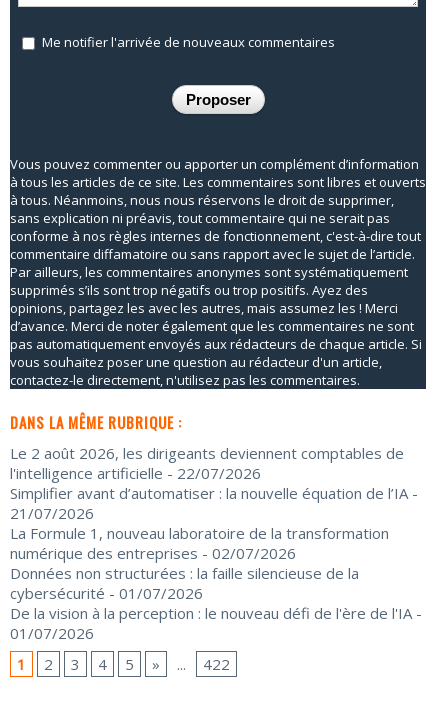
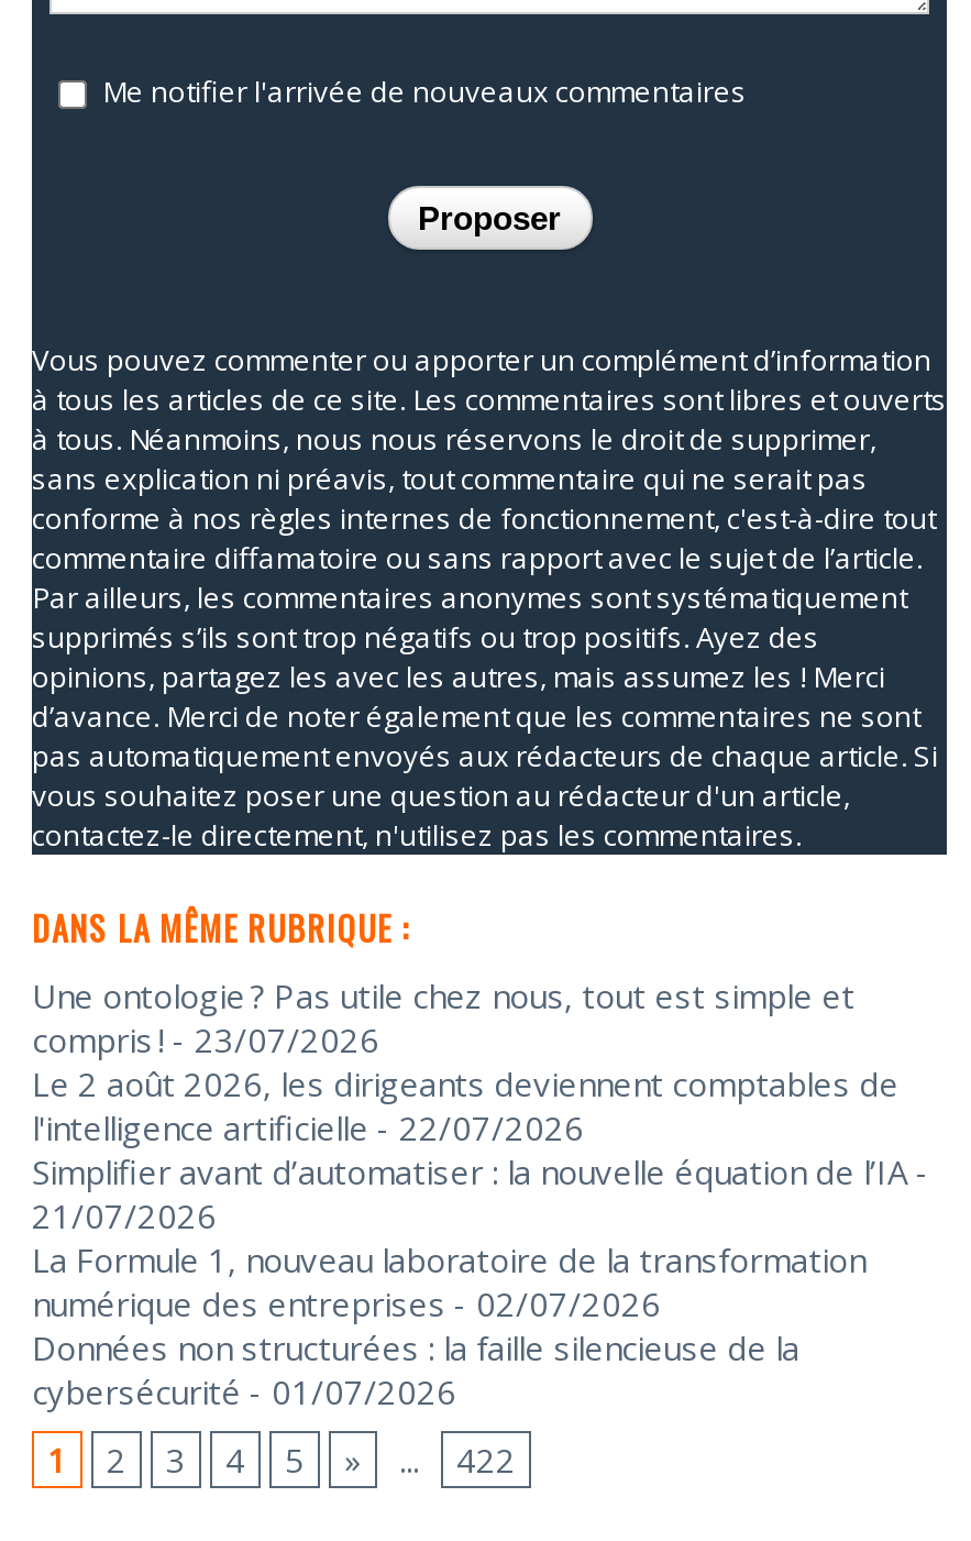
+ Une ontologie ? Pas utile chez nous, tout est simple et
+ compris ! - 23/07/2026

moved down: Le 2 août 2026, les dirigeants deviennent comptables de | l'intelligence artificielle - 22/07/2026 | Simplifier avant d’automatiser : la nouvelle équation de l’IA - | 21/07/2026 | La Formule 1, nouveau laboratoire de la transformation | numérique des entreprises - 02/07/2026 | Données non structurées : la faille silencieuse de la | cybersécurité - 01/07/2026

- De la vision à la perception : le nouveau défi de l'ère de l'IA -
- 01/07/2026
